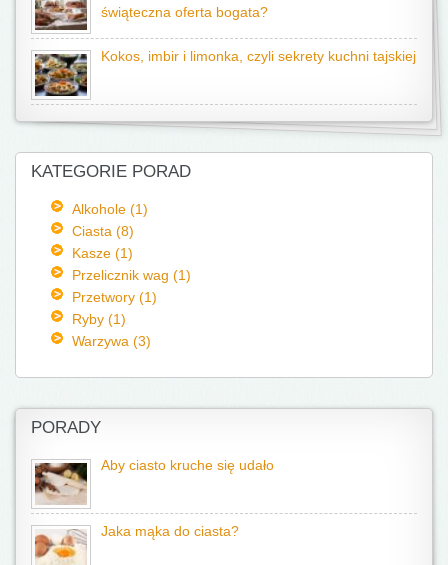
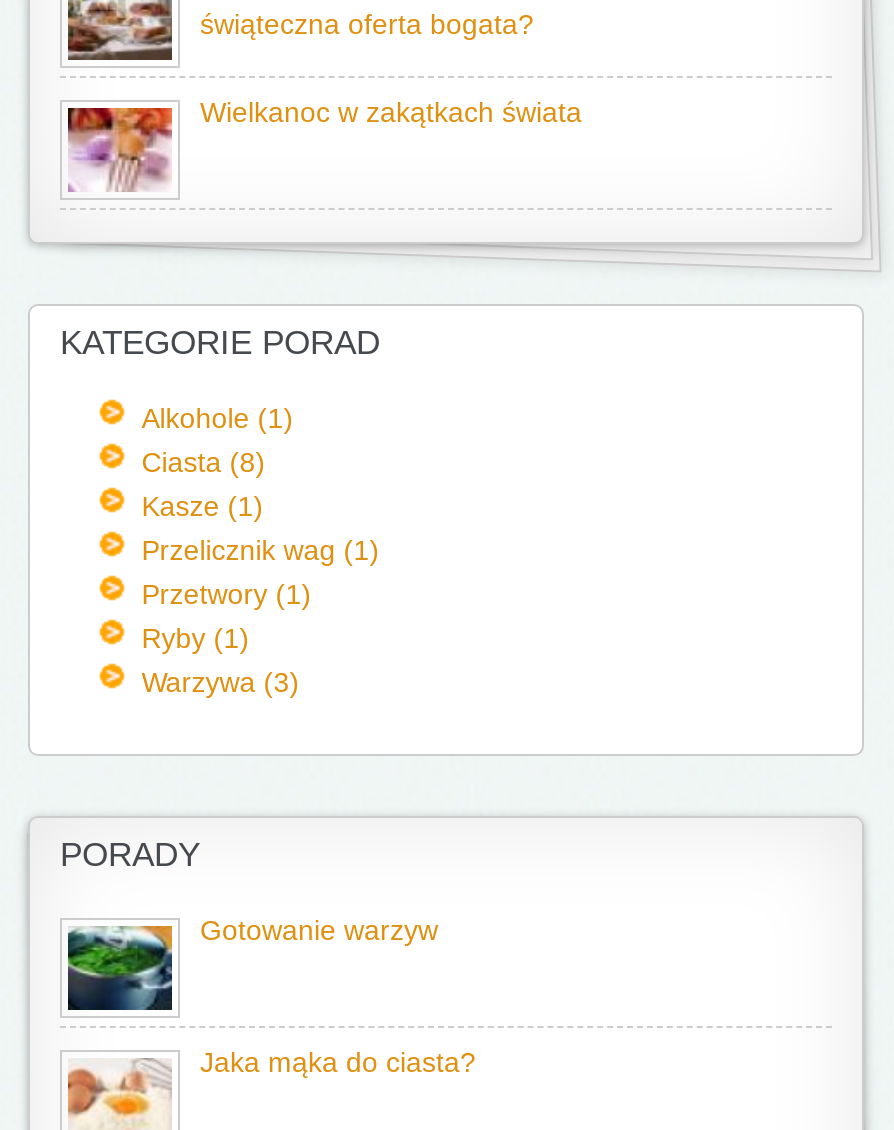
- [image]
- Kokos, imbir i limonka, czyli sekrety kuchni tajskiej
+ [image]
+ Wielkanoc w zakątkach świata

- [image]
- Aby ciasto kruche się udało
+ [image]
+ Gotowanie warzyw
